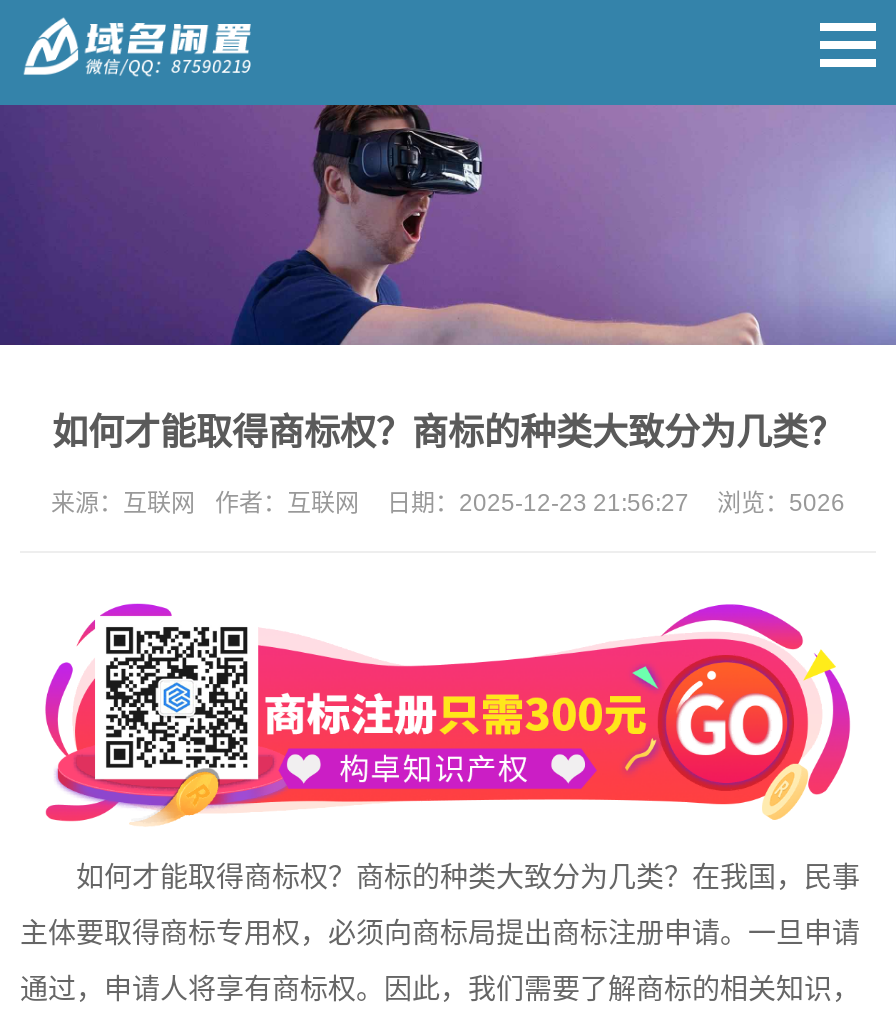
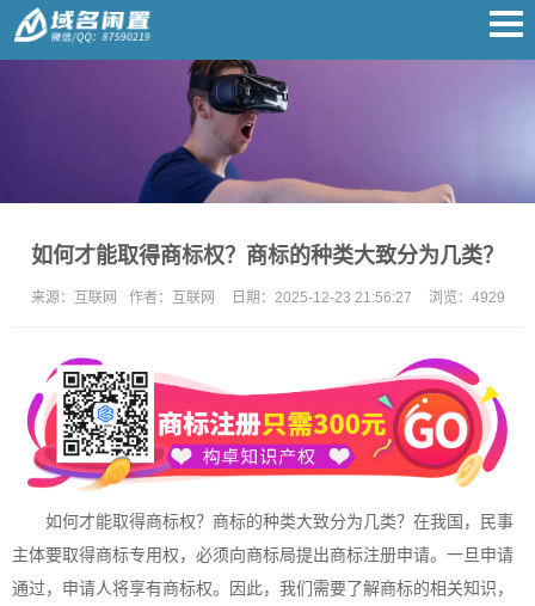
- 来源：互联网 作者：互联网 日期：2025-12-23 21:56:27 浏览：5026
+ 来源：互联网 作者：互联网 日期：2025-12-23 21:56:27 浏览：4929
